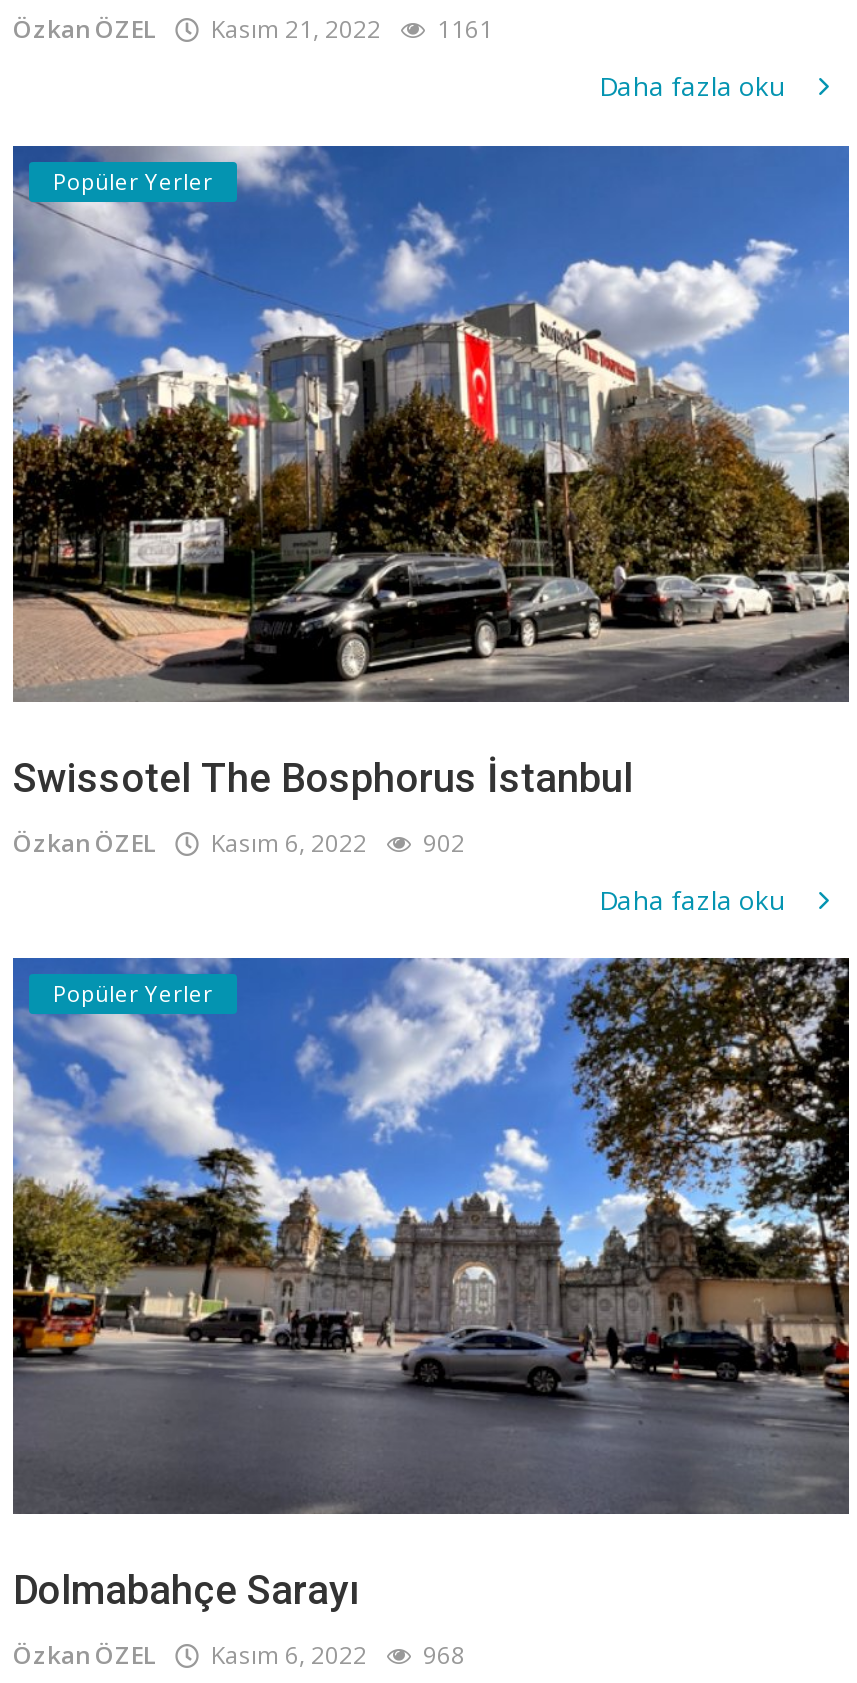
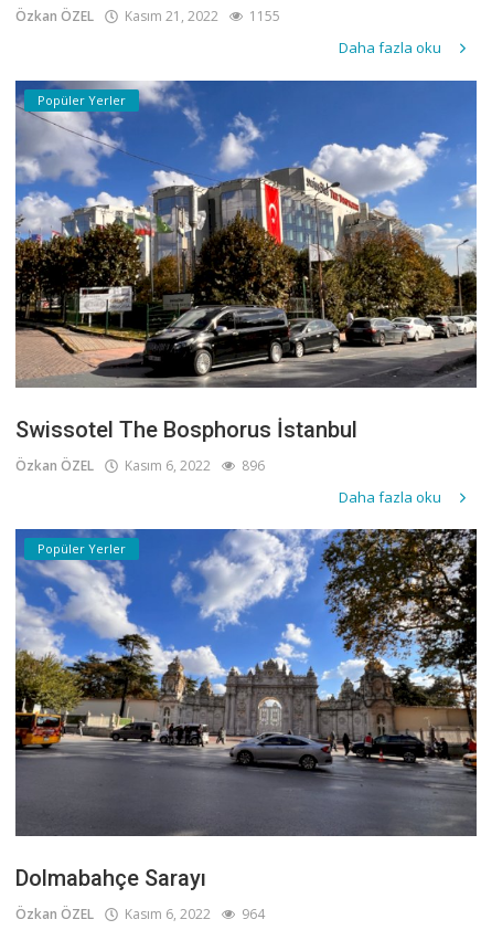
- Özkan ÖZEL Kasım 21, 2022 1161
+ Özkan ÖZEL Kasım 21, 2022 1155

- Özkan ÖZEL Kasım 6, 2022 902
+ Özkan ÖZEL Kasım 6, 2022 896

- Özkan ÖZEL Kasım 6, 2022 968
+ Özkan ÖZEL Kasım 6, 2022 964
